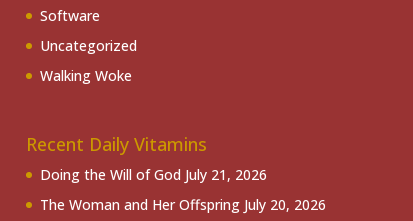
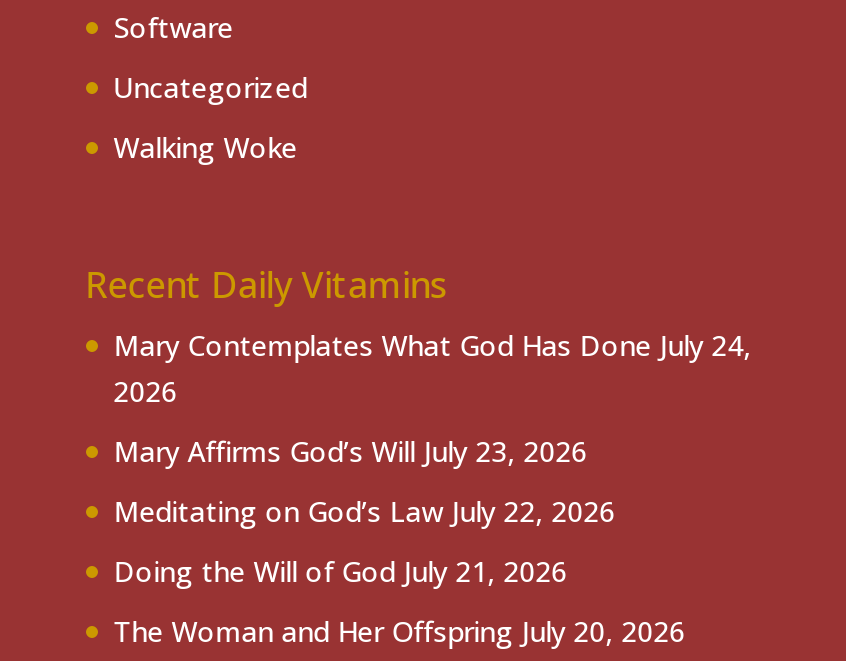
+ Mary Contemplates What God Has Done July 24,
+ 2026
+ Mary Affirms God’s Will July 23, 2026
+ Meditating on God’s Law July 22, 2026
